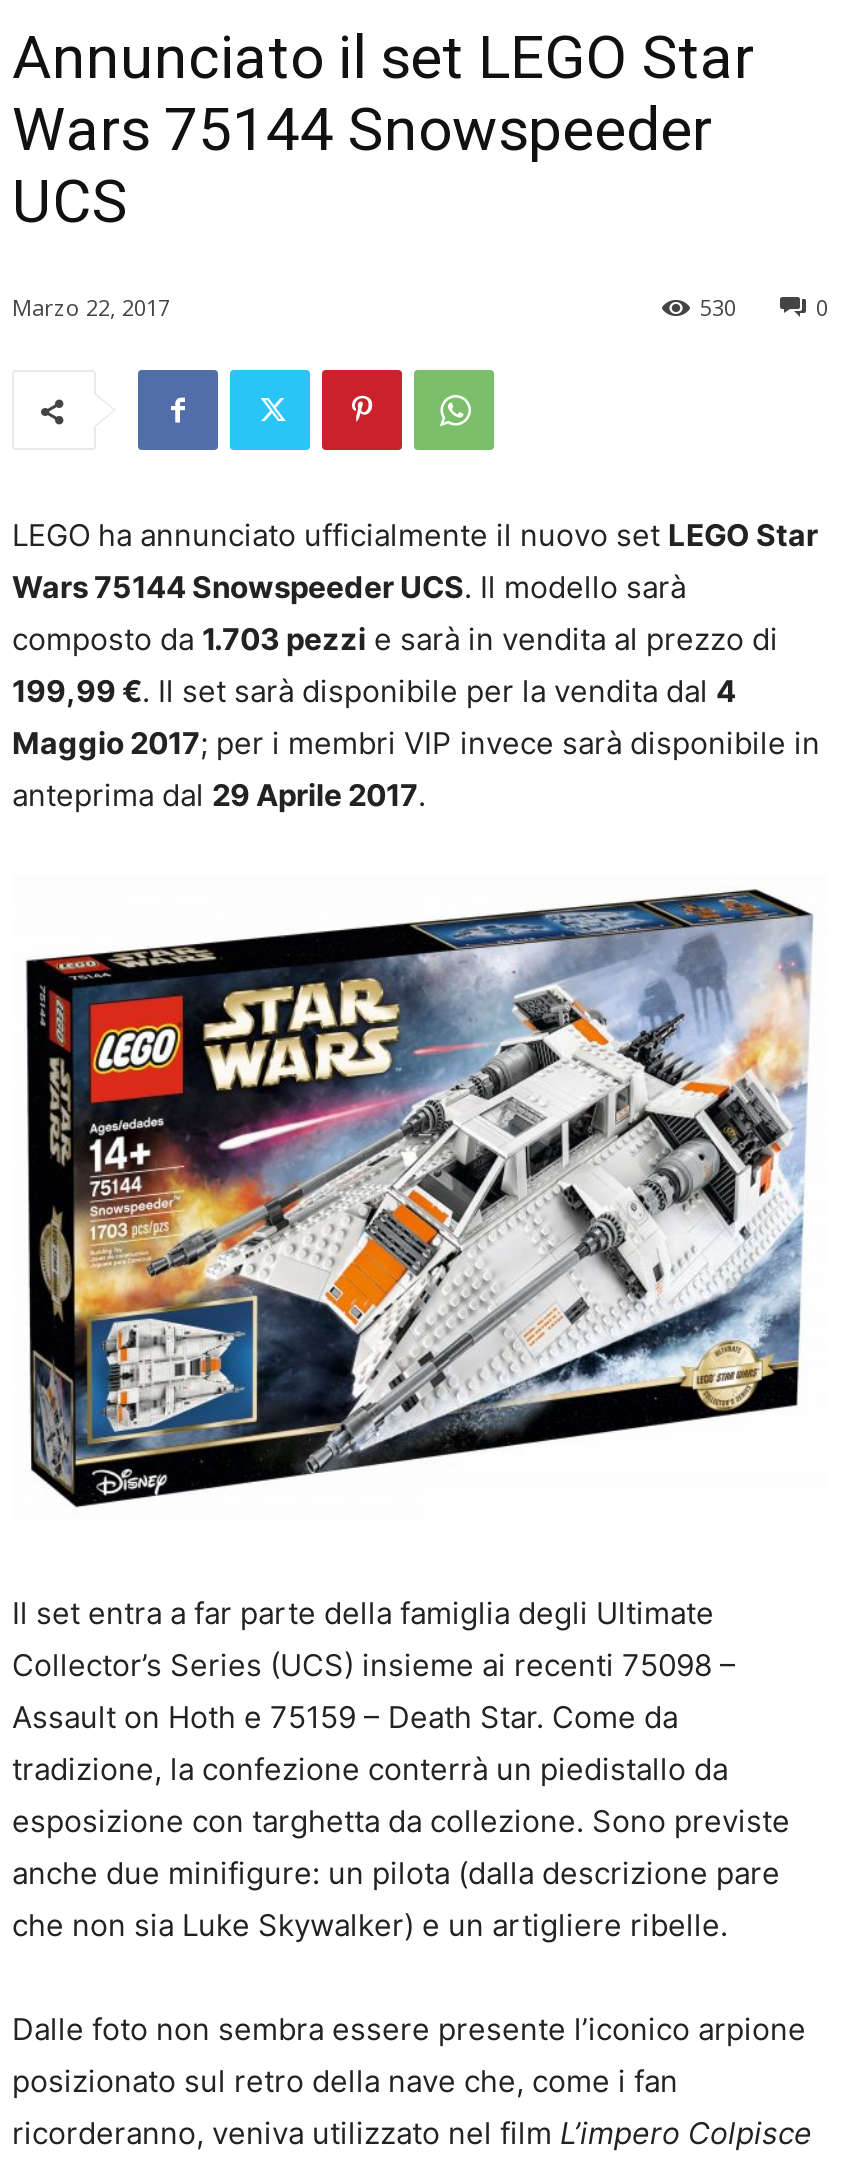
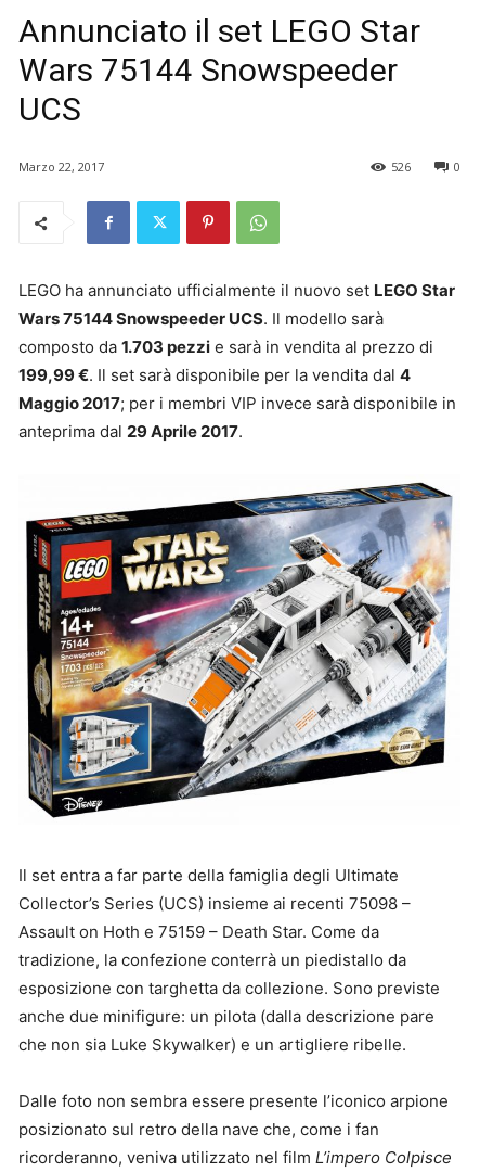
- 530
+ 526
